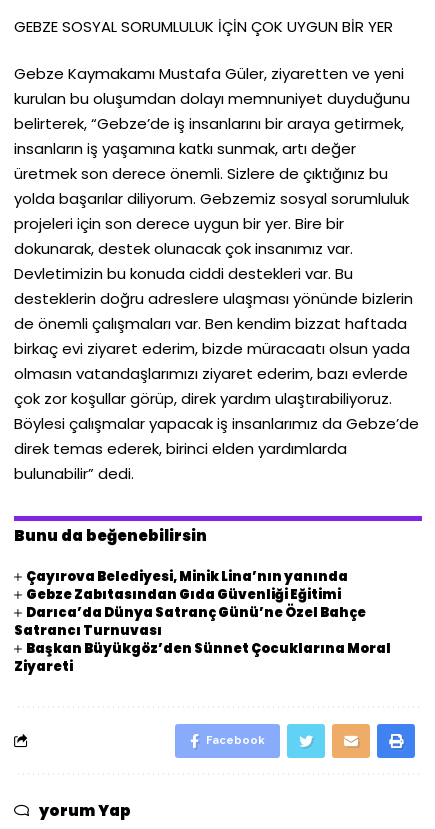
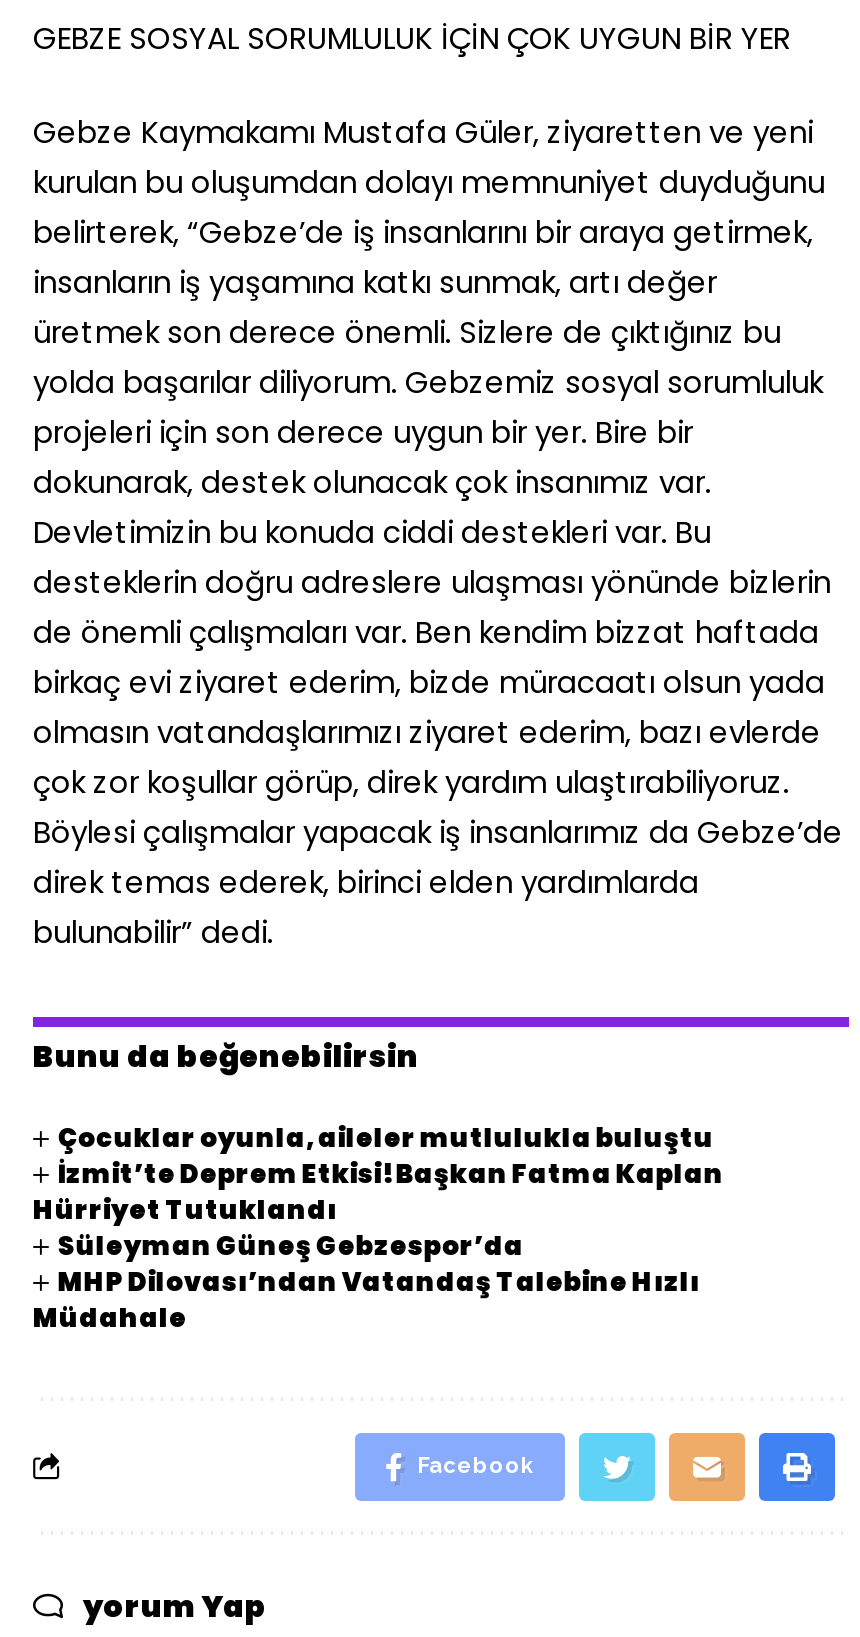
- Çayırova Belediyesi, Minik Lina’nın yanında
- Gebze Zabıtasından Gıda Güvenliği Eğitimi
- Darıca’da Dünya Satranç Günü’ne Özel Bahçe
- Satrancı Turnuvası
- Başkan Büyükgöz’den Sünnet Çocuklarına Moral
- Ziyareti
+ Çocuklar oyunla, aileler mutlulukla buluştu
+ İzmit’te Deprem Etkisi! Başkan Fatma Kaplan
+ Hürriyet Tutuklandı
+ Süleyman Güneş Gebzespor’da
+ MHP Dilovası’ndan Vatandaş Talebine Hızlı
+ Müdahale
